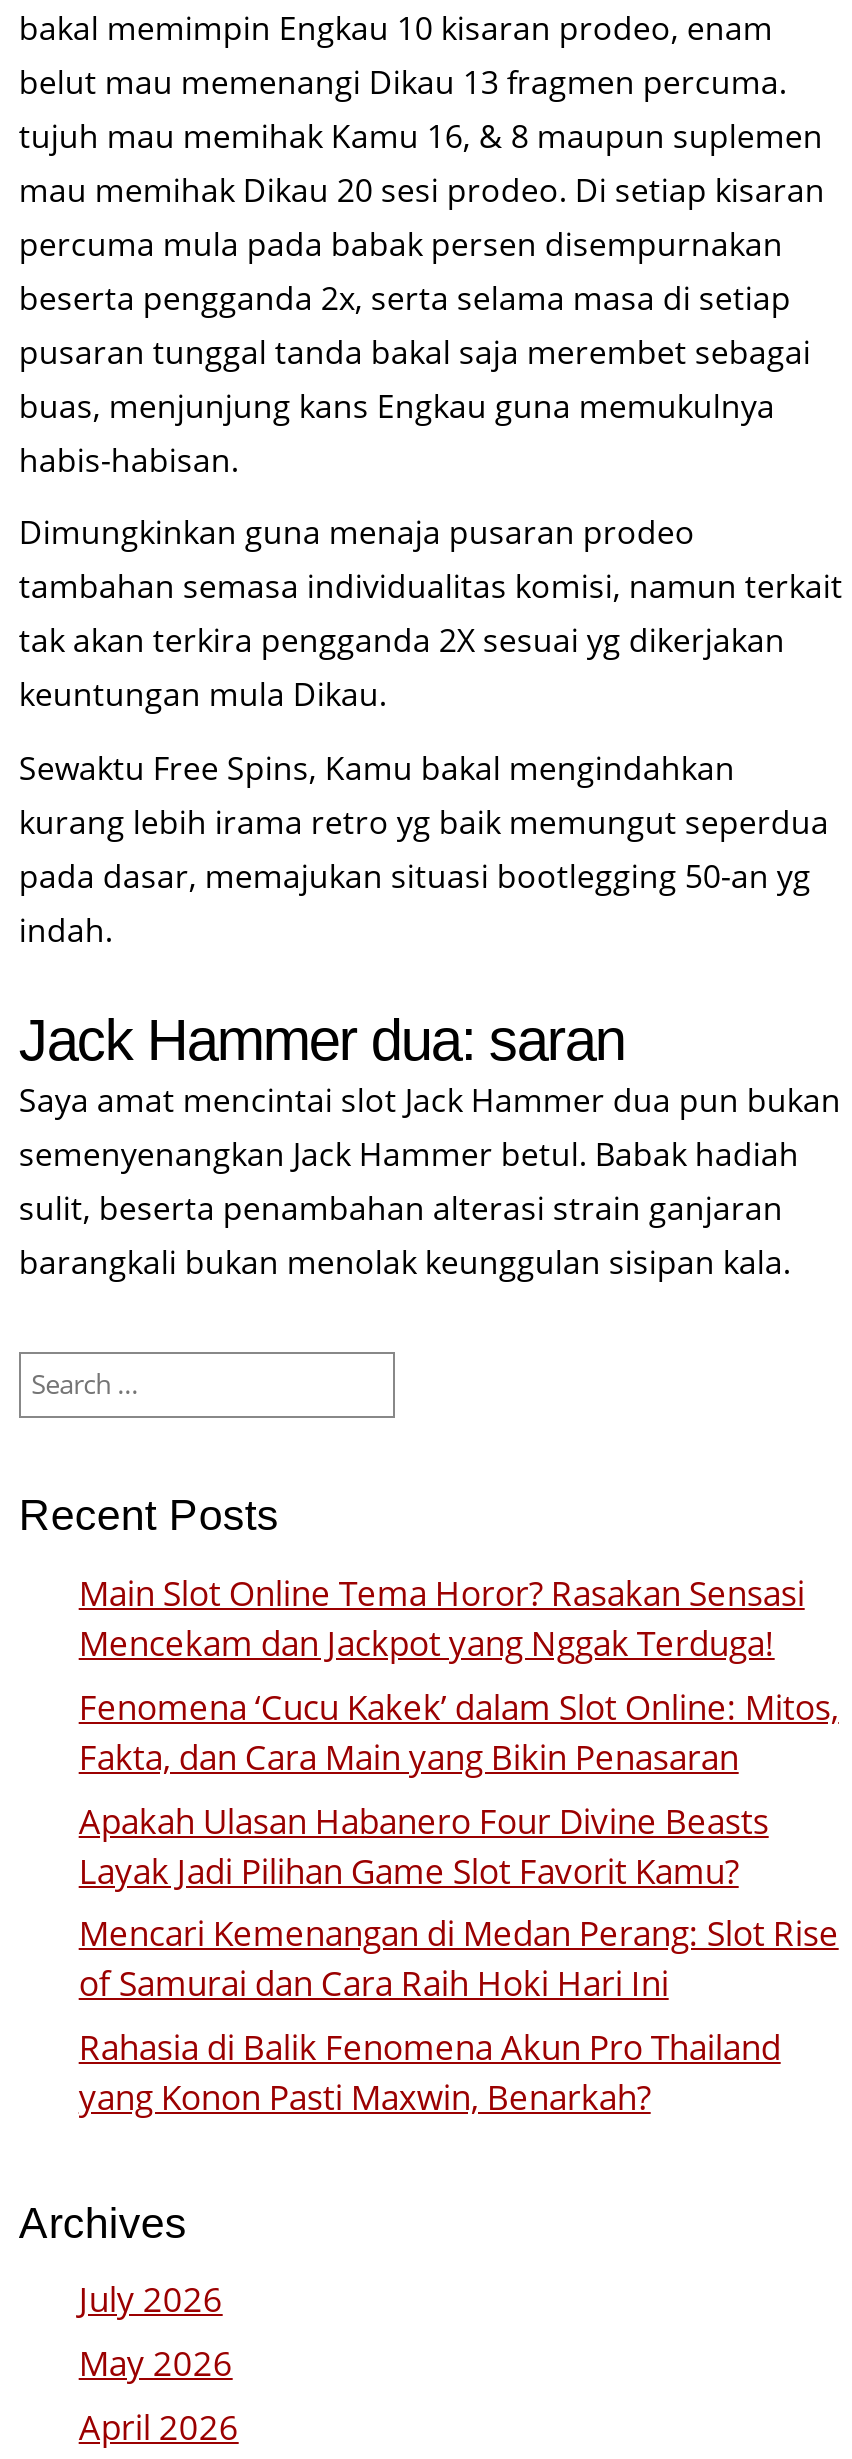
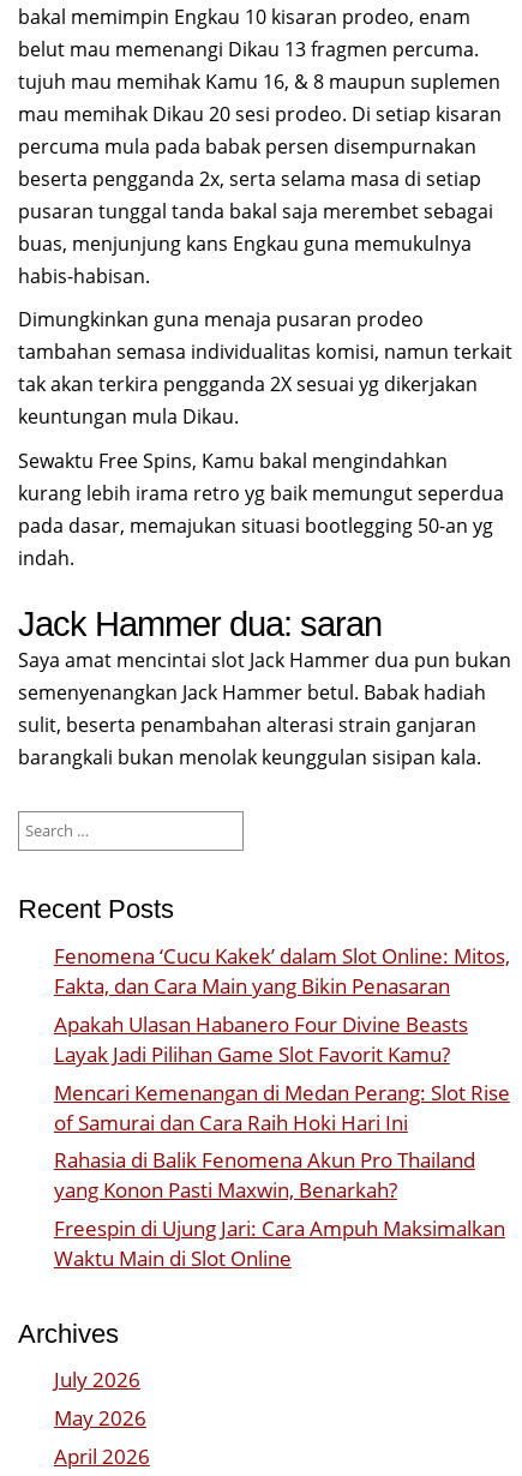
- Main Slot Online Tema Horor? Rasakan Sensasi
- Mencekam dan Jackpot yang Nggak Terduga!

moved up: Fenomena ‘Cucu Kakek’ dalam Slot Online: Mitos, | Fakta, dan Cara Main yang Bikin Penasaran | Apakah Ulasan Habanero Four Divine Beasts | Layak Jadi Pilihan Game Slot Favorit Kamu? | Mencari Kemenangan di Medan Perang: Slot Rise | of Samurai dan Cara Raih Hoki Hari Ini | Rahasia di Balik Fenomena Akun Pro Thailand | yang Konon Pasti Maxwin, Benarkah?

+ Freespin di Ujung Jari: Cara Ampuh Maksimalkan
+ Waktu Main di Slot Online
